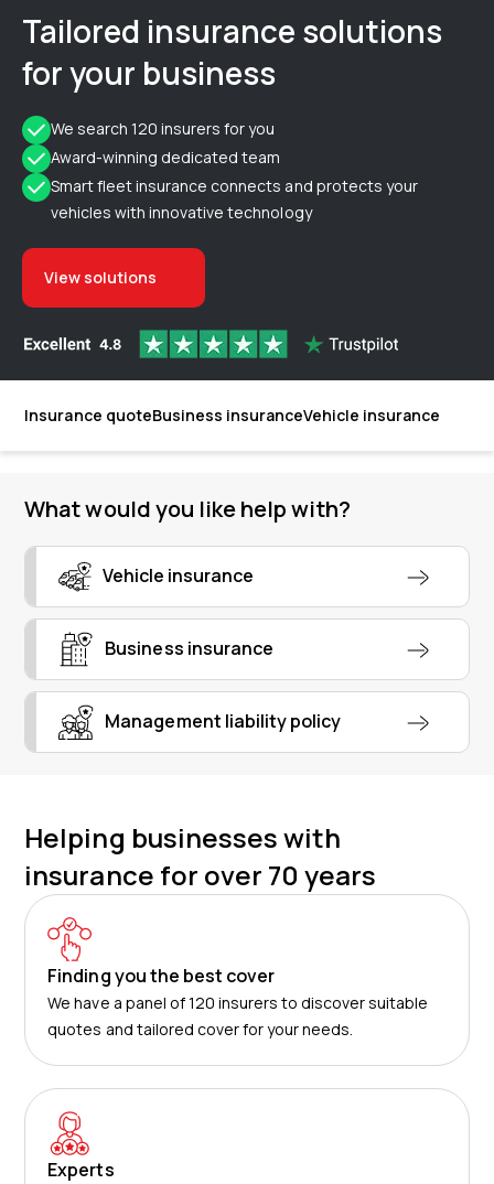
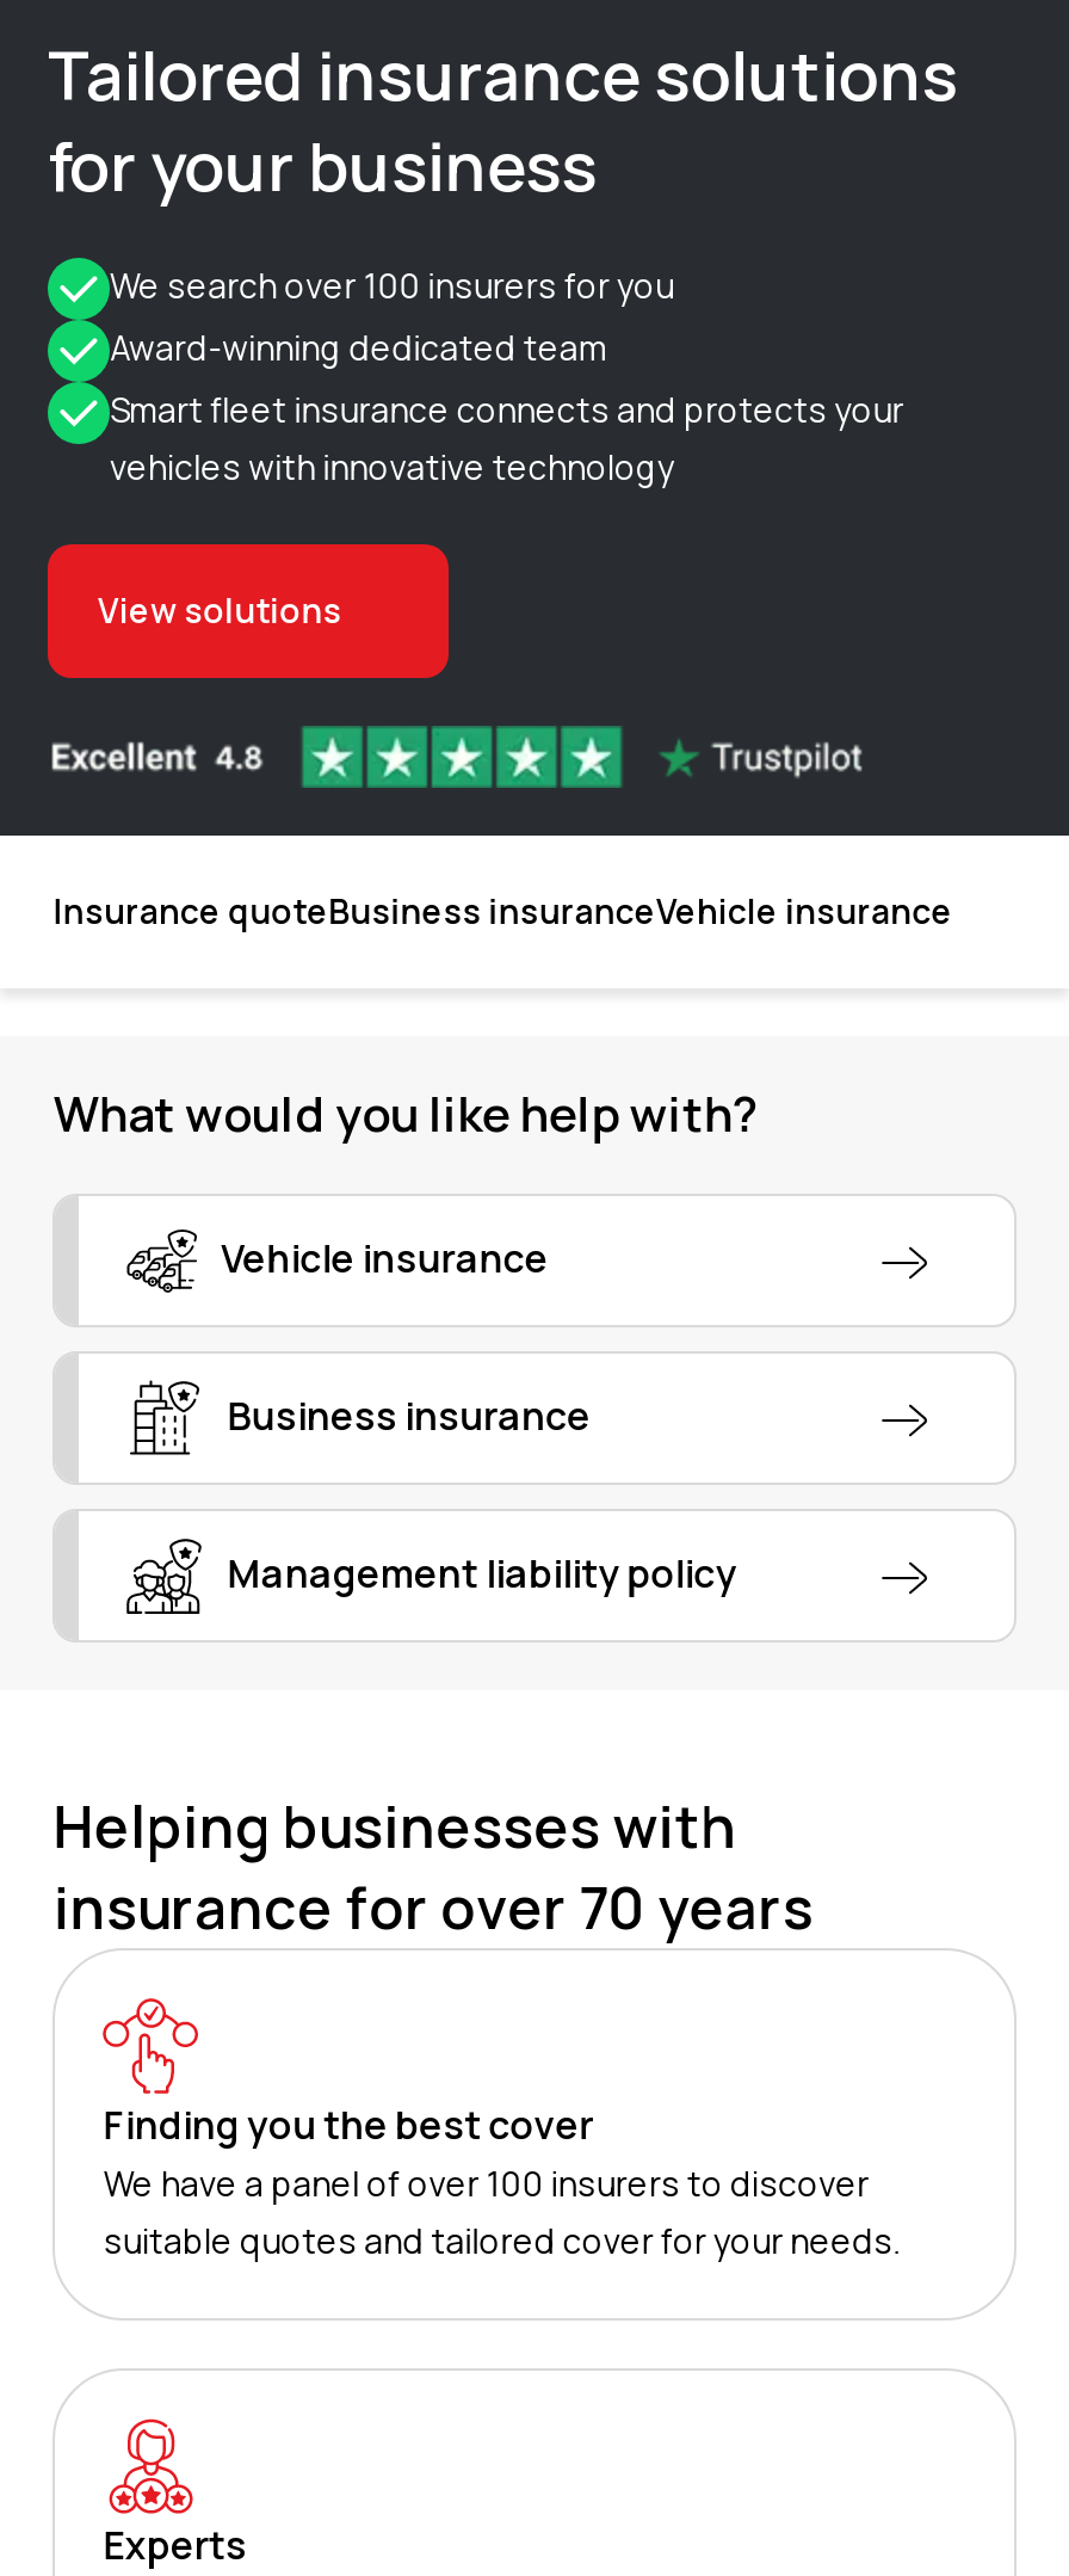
- We search 120 insurers for you
+ We search over 100 insurers for you

- We have a panel of 120 insurers to discover suitable
- quotes and tailored cover for your needs.
+ We have a panel of over 100 insurers to discover
+ suitable quotes and tailored cover for your needs.
